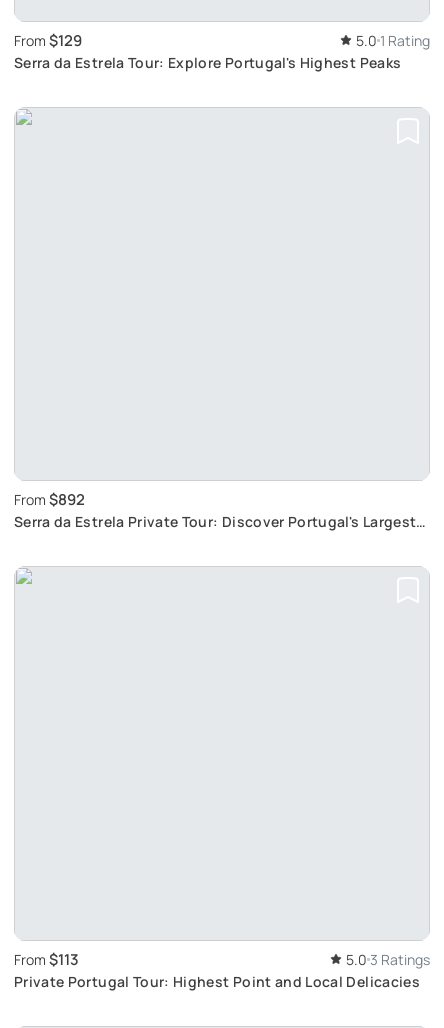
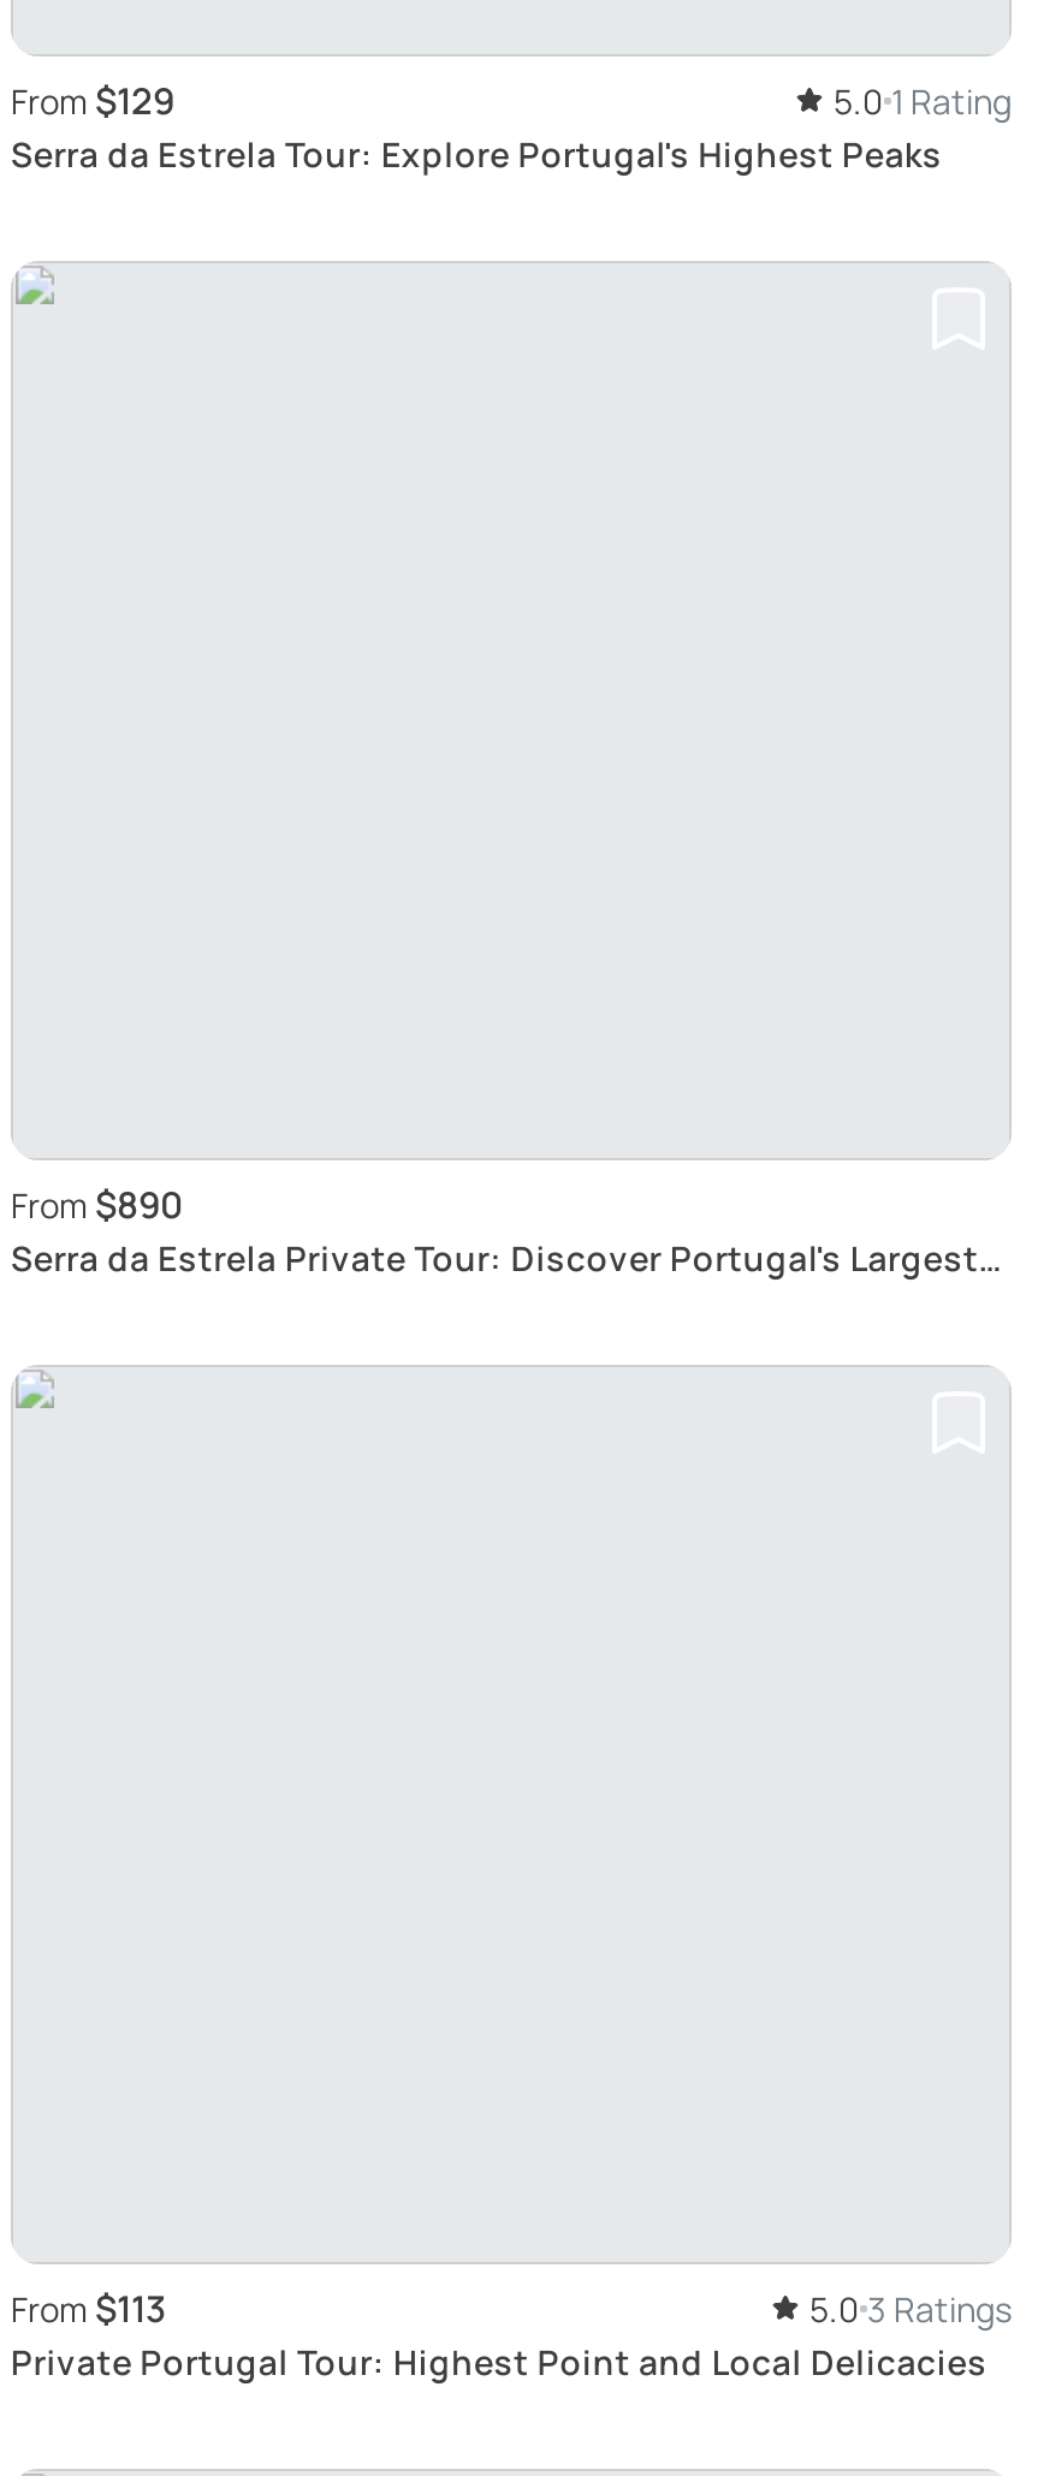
- From $892
+ From $890
